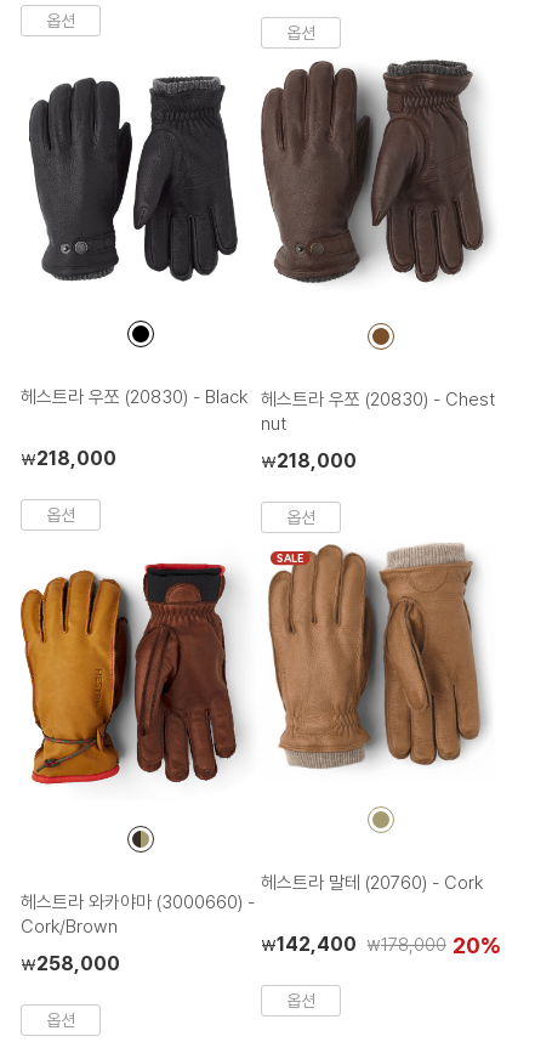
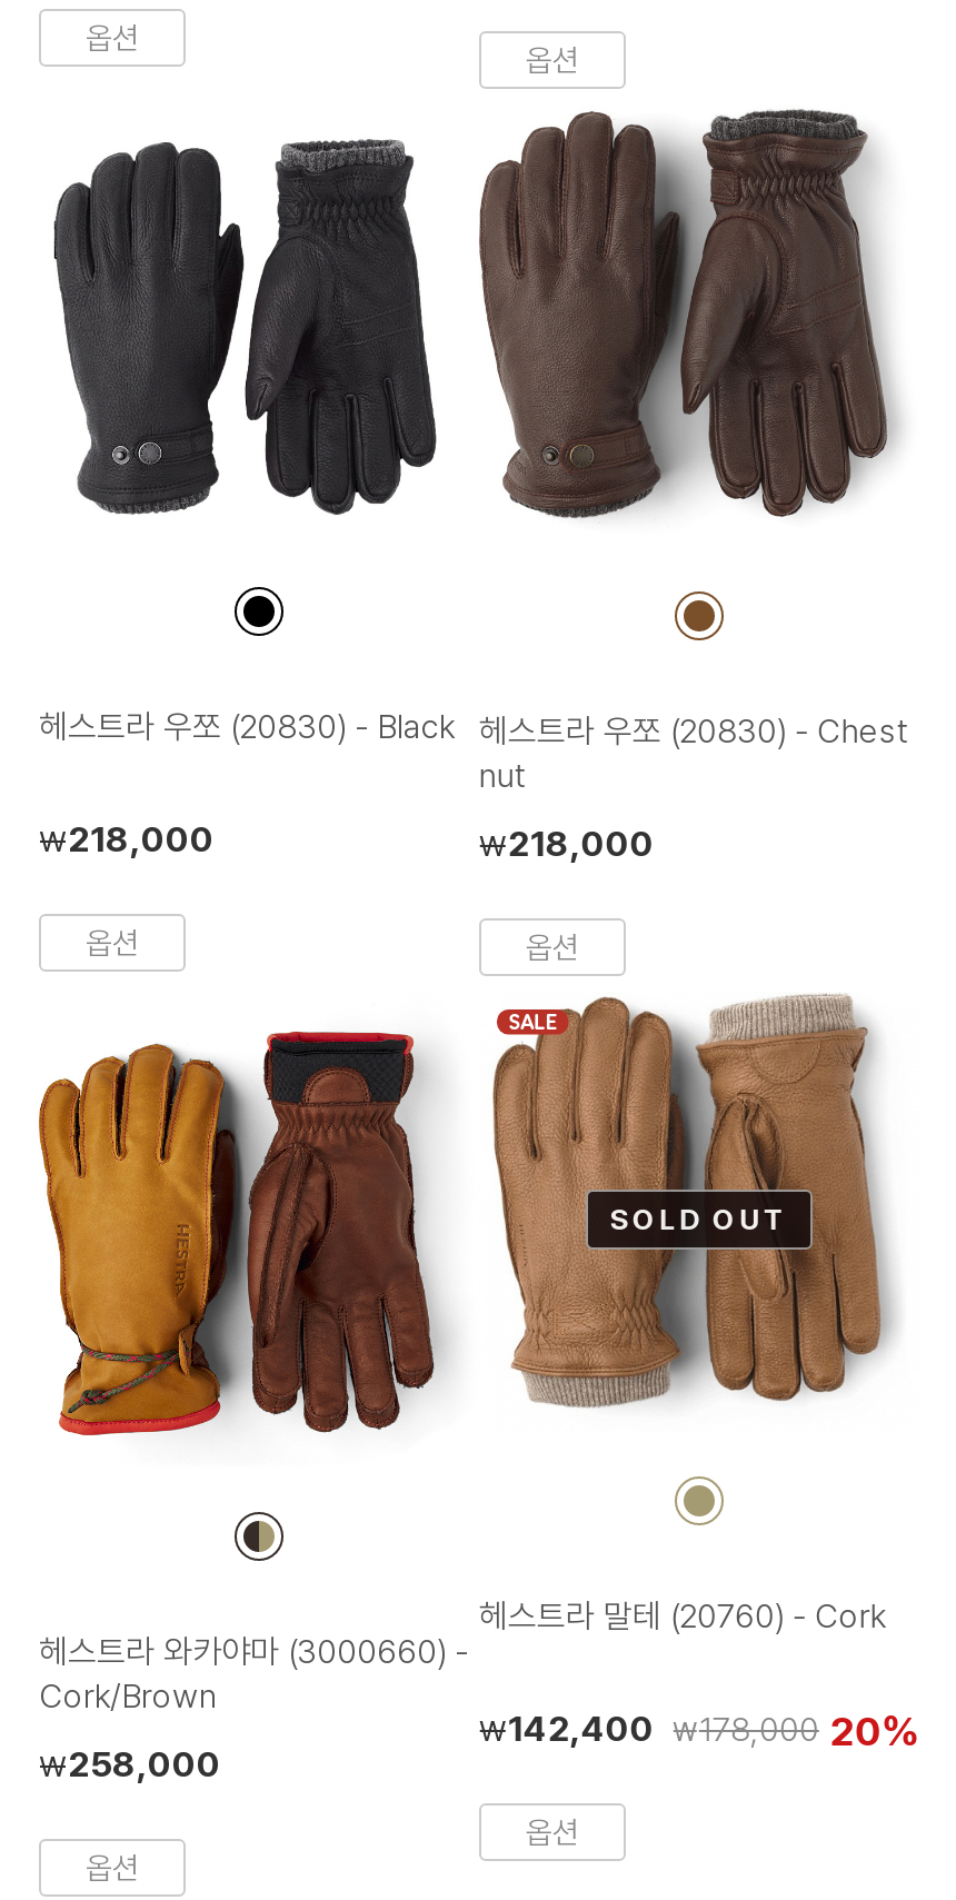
+ SOLD OUT
